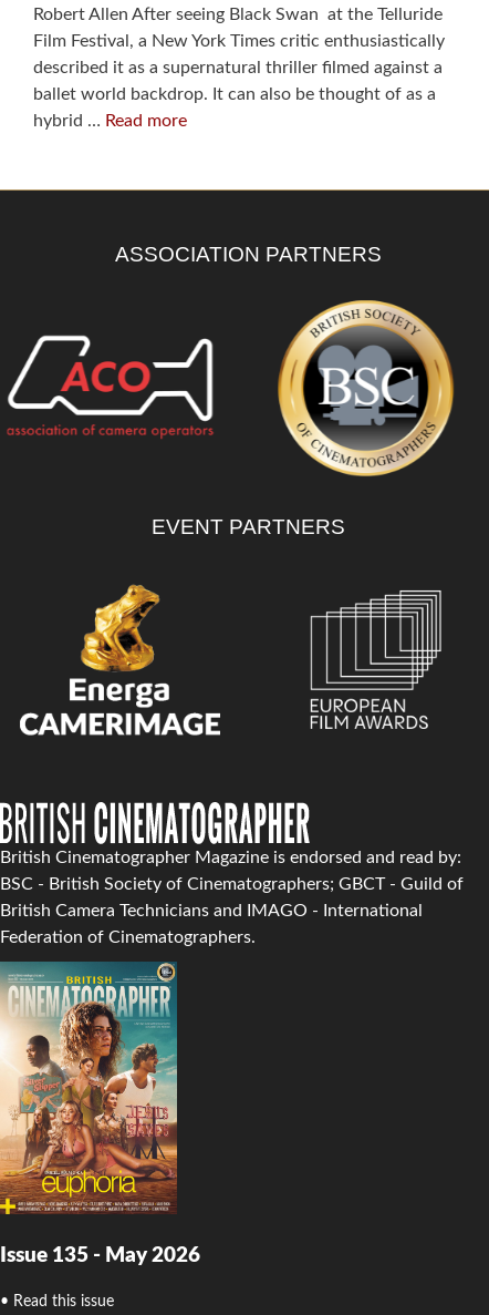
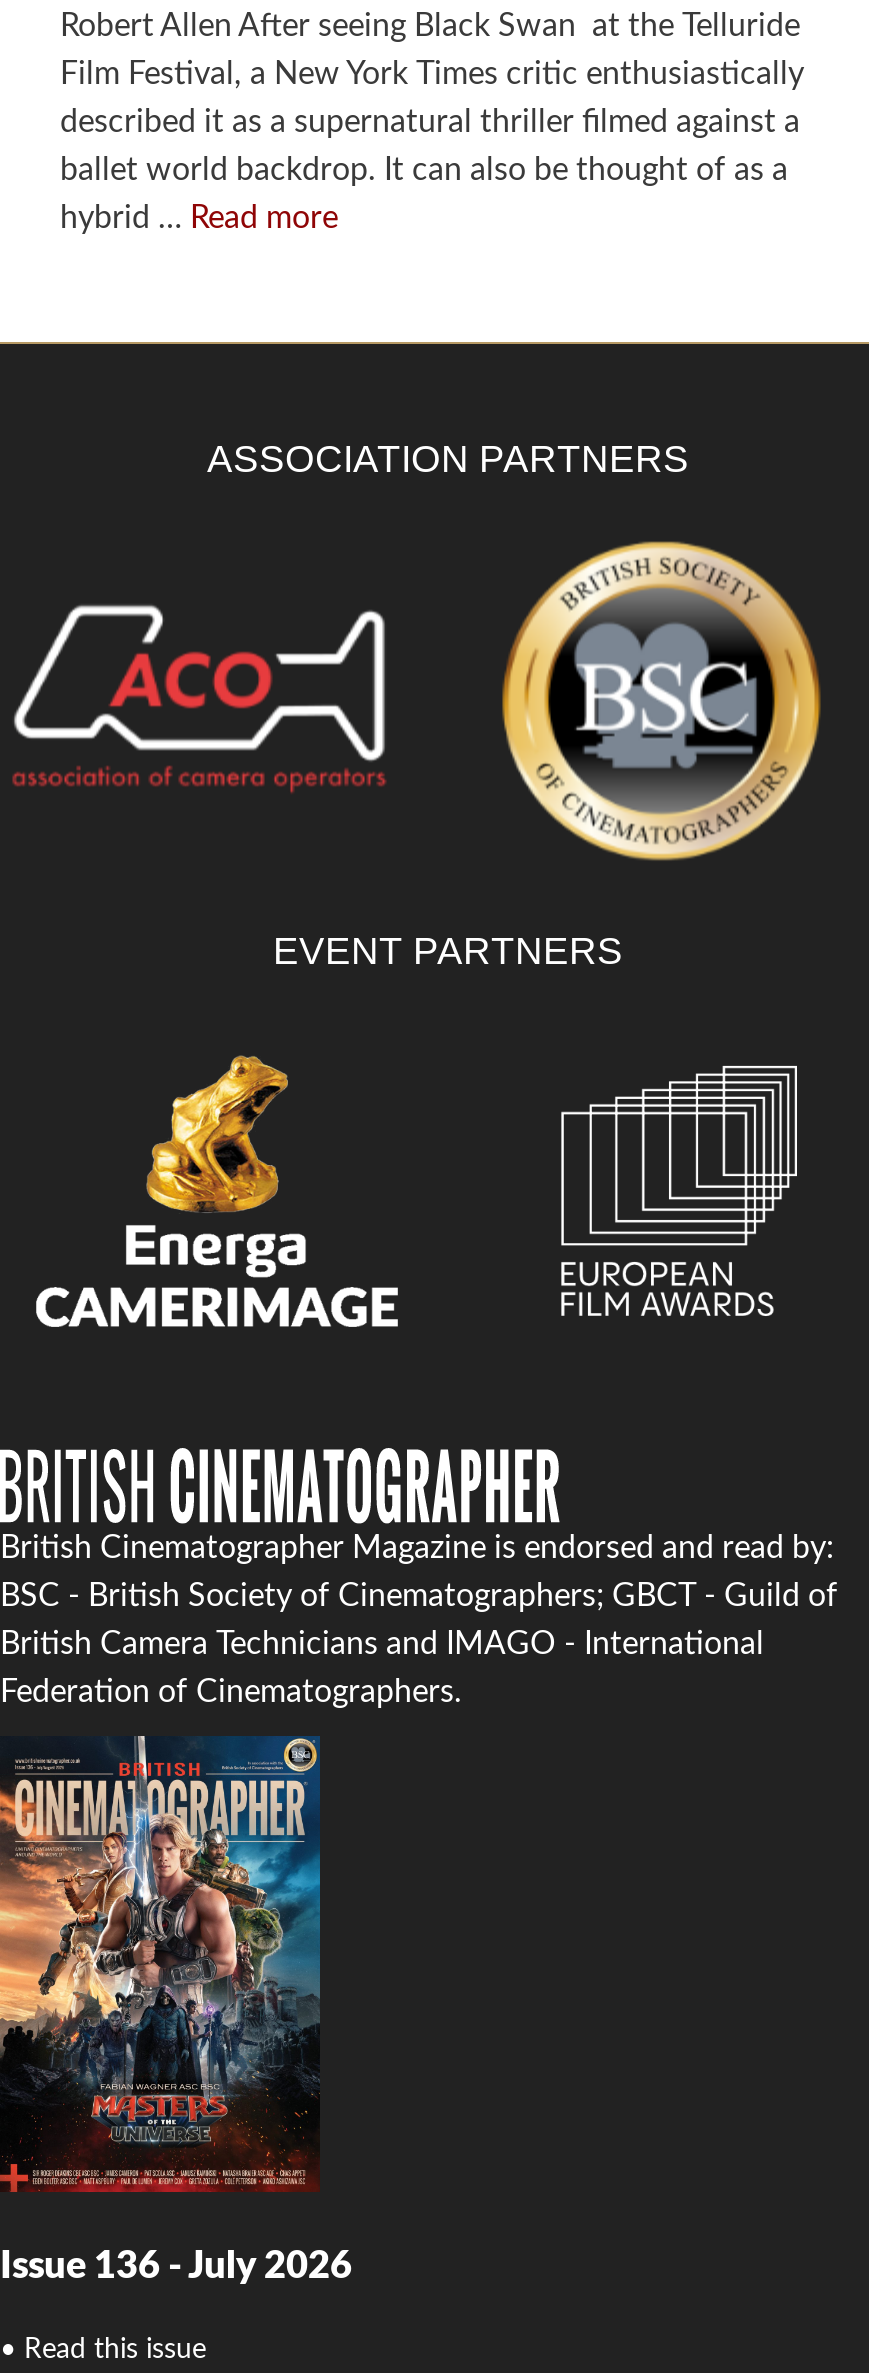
- [image]
- Issue 135 - May 2026
+ [image]
+ Issue 136 - July 2026
